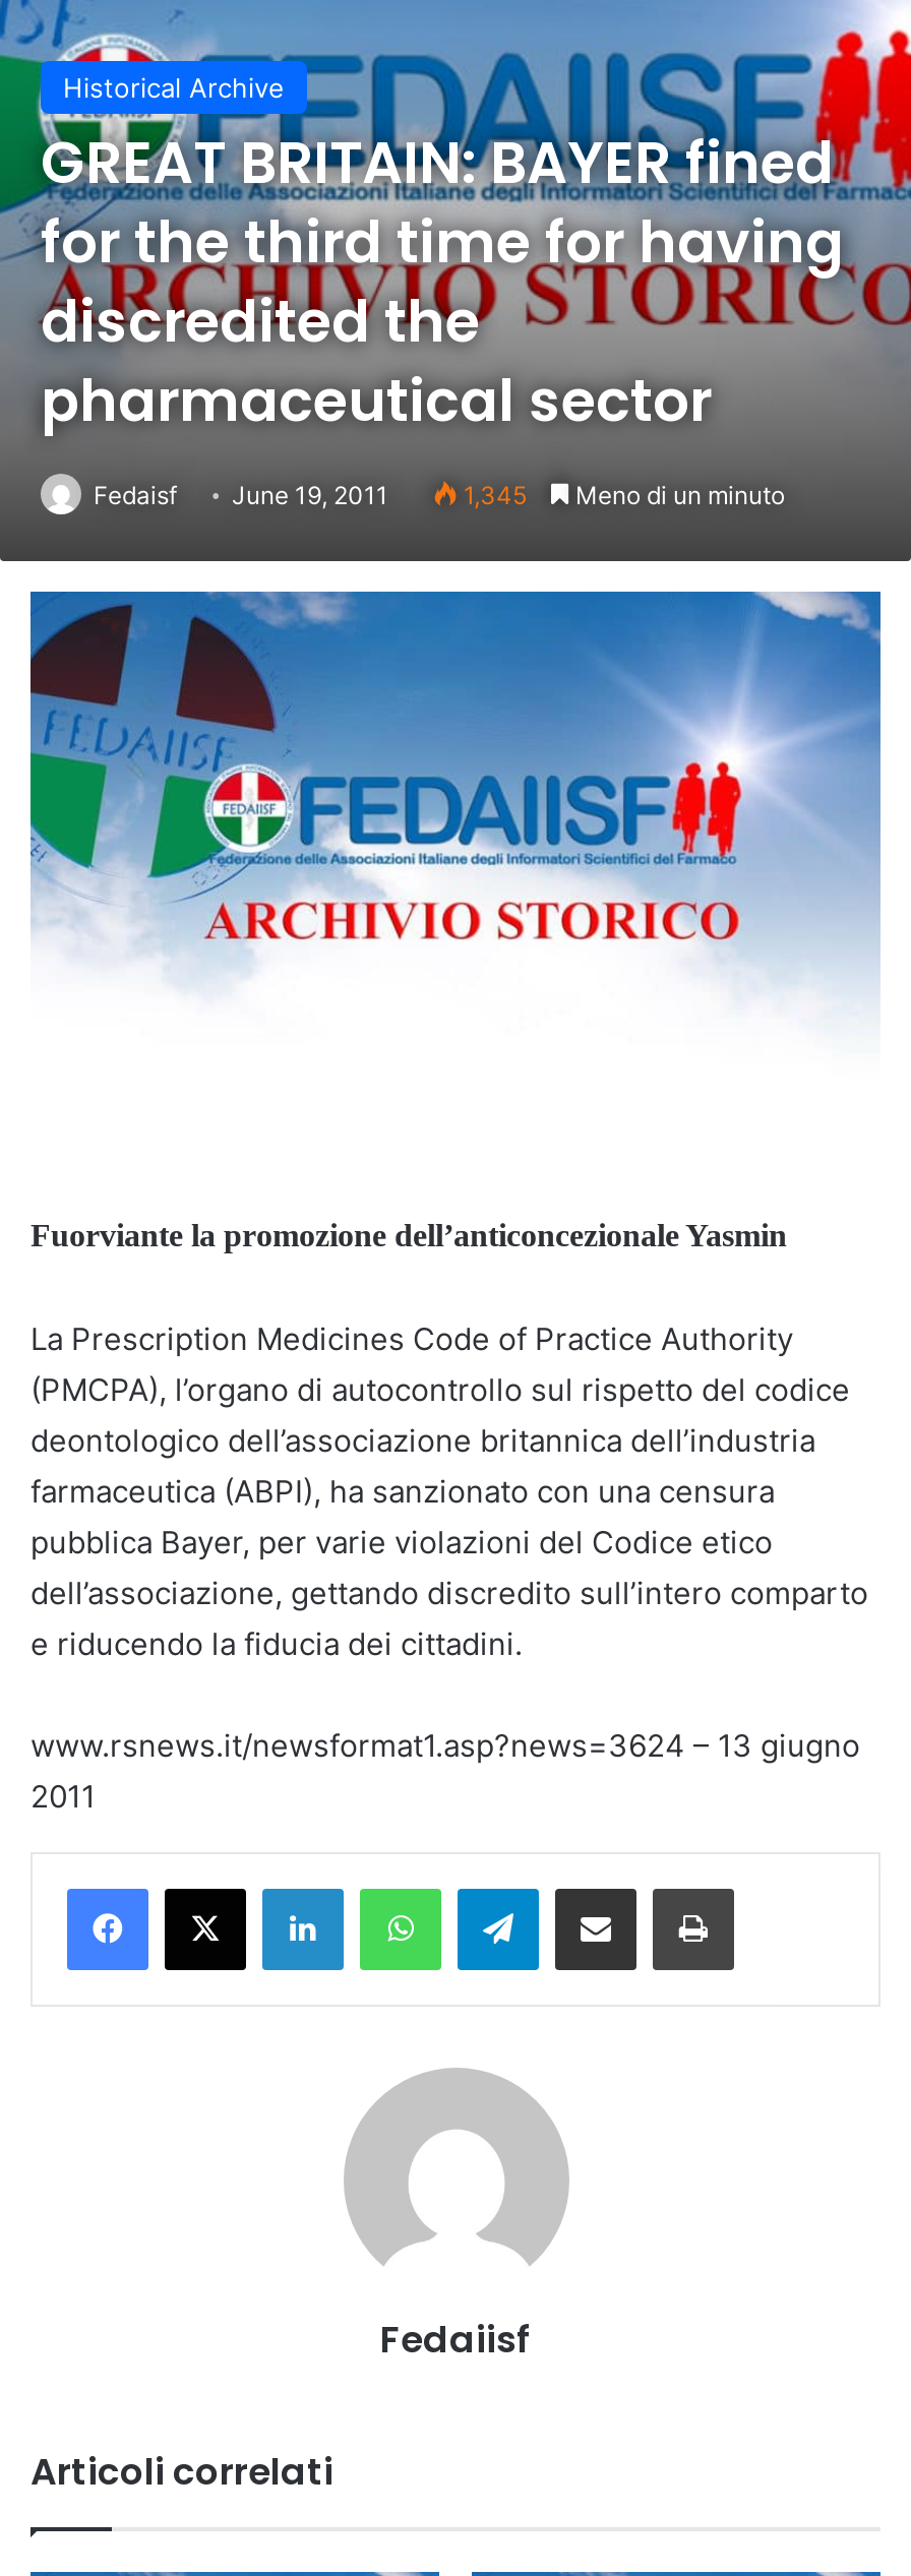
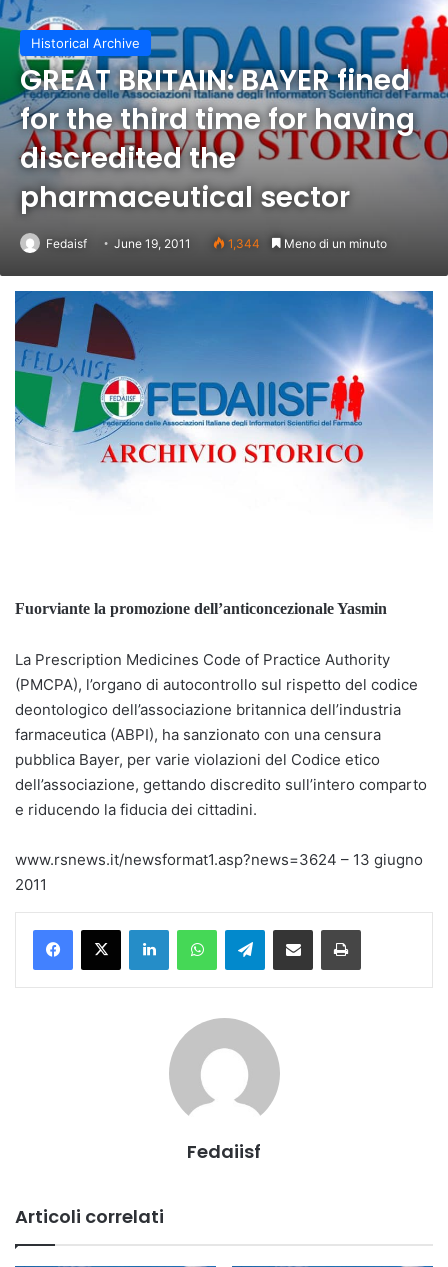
- 1,345 Meno di un minuto
+ 1,344 Meno di un minuto
